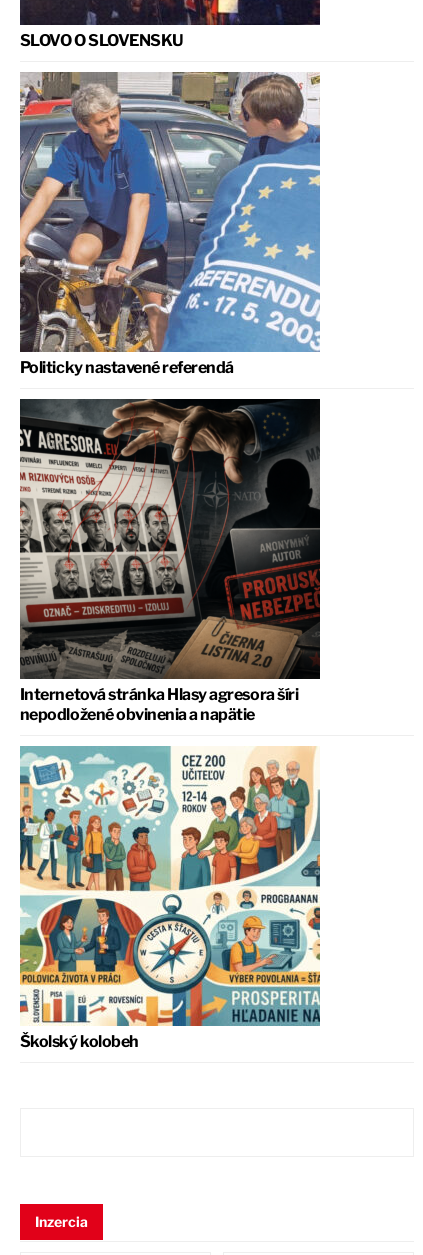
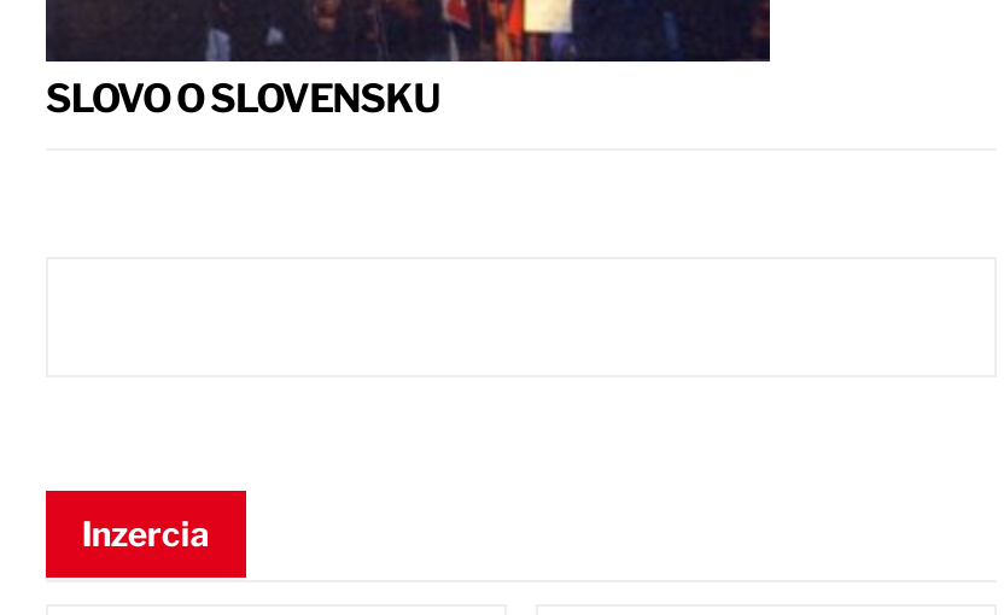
- [image]
- Politicky nastavené referendá

- [image]
- Internetová stránka Hlasy agresora šíri
- nepodložené obvinenia a napätie

- [image]
- Školský kolobeh
